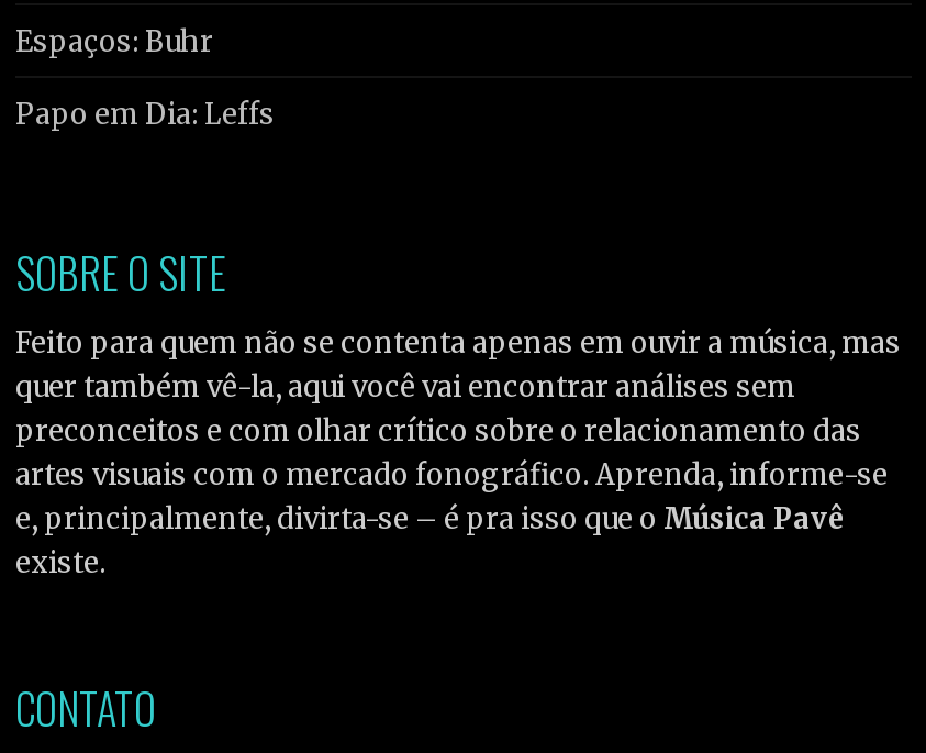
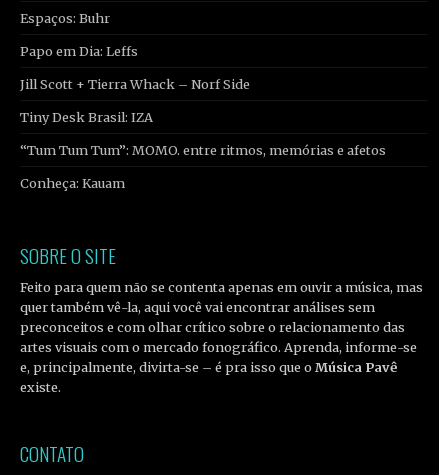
+ Jill Scott + Tierra Whack – Norf Side
+ Tiny Desk Brasil: IZA
+ “Tum Tum Tum”: MOMO. entre ritmos, memórias e afetos
+ Conheça: Kauam
